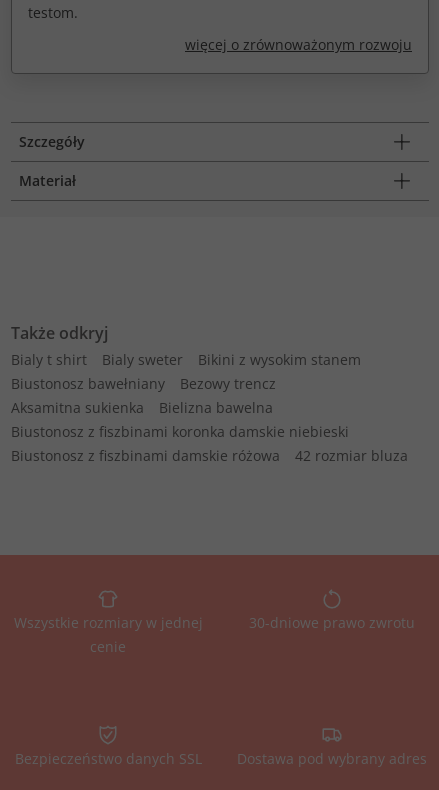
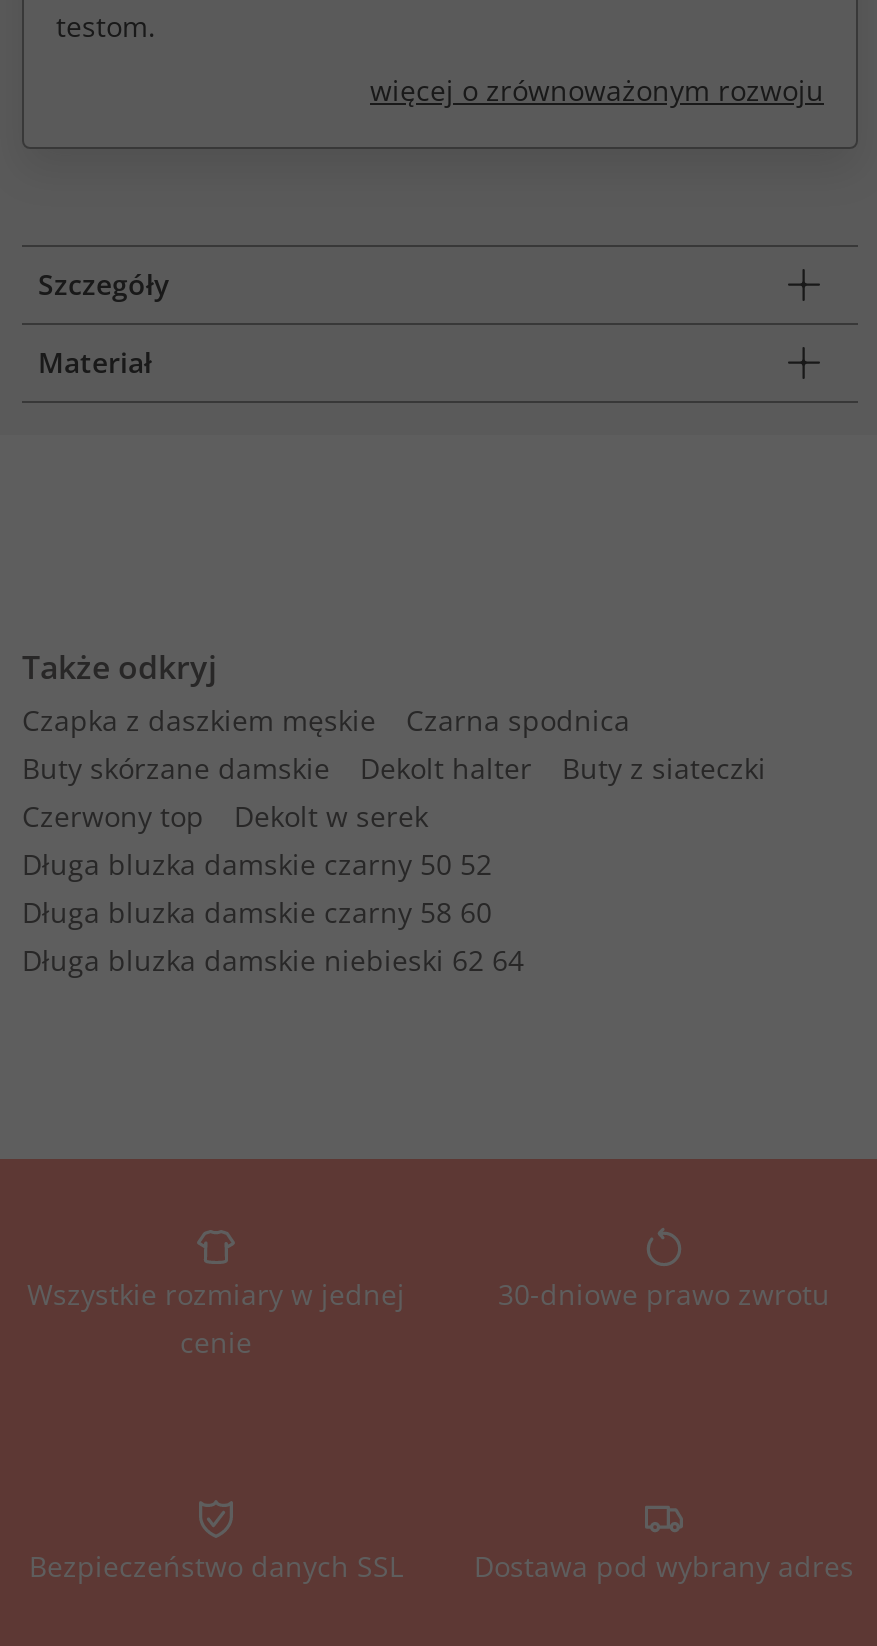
- Bialy t shirt
- Bialy sweter
- Bikini z wysokim stanem
- Biustonosz bawełniany
- Bezowy trencz
- Aksamitna sukienka
- Bielizna bawelna
- Biustonosz z fiszbinami koronka damskie niebieski
- Biustonosz z fiszbinami damskie różowa
- 42 rozmiar bluza
+ Czapka z daszkiem męskie
+ Czarna spodnica
+ Buty skórzane damskie
+ Dekolt halter
+ Buty z siateczki
+ Czerwony top
+ Dekolt w serek
+ Długa bluzka damskie czarny 50 52
+ Długa bluzka damskie czarny 58 60
+ Długa bluzka damskie niebieski 62 64
